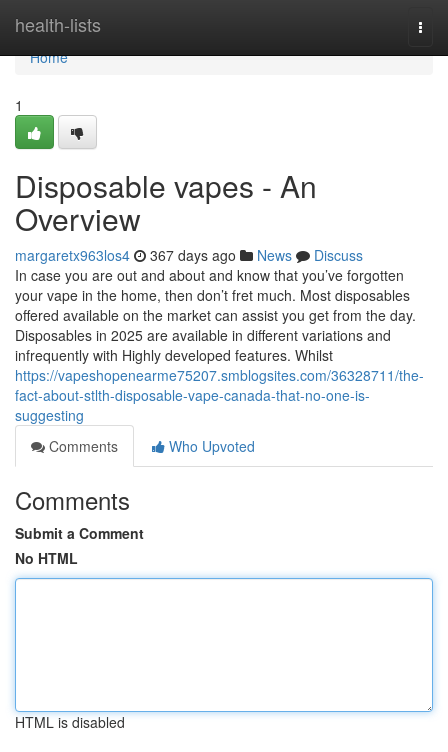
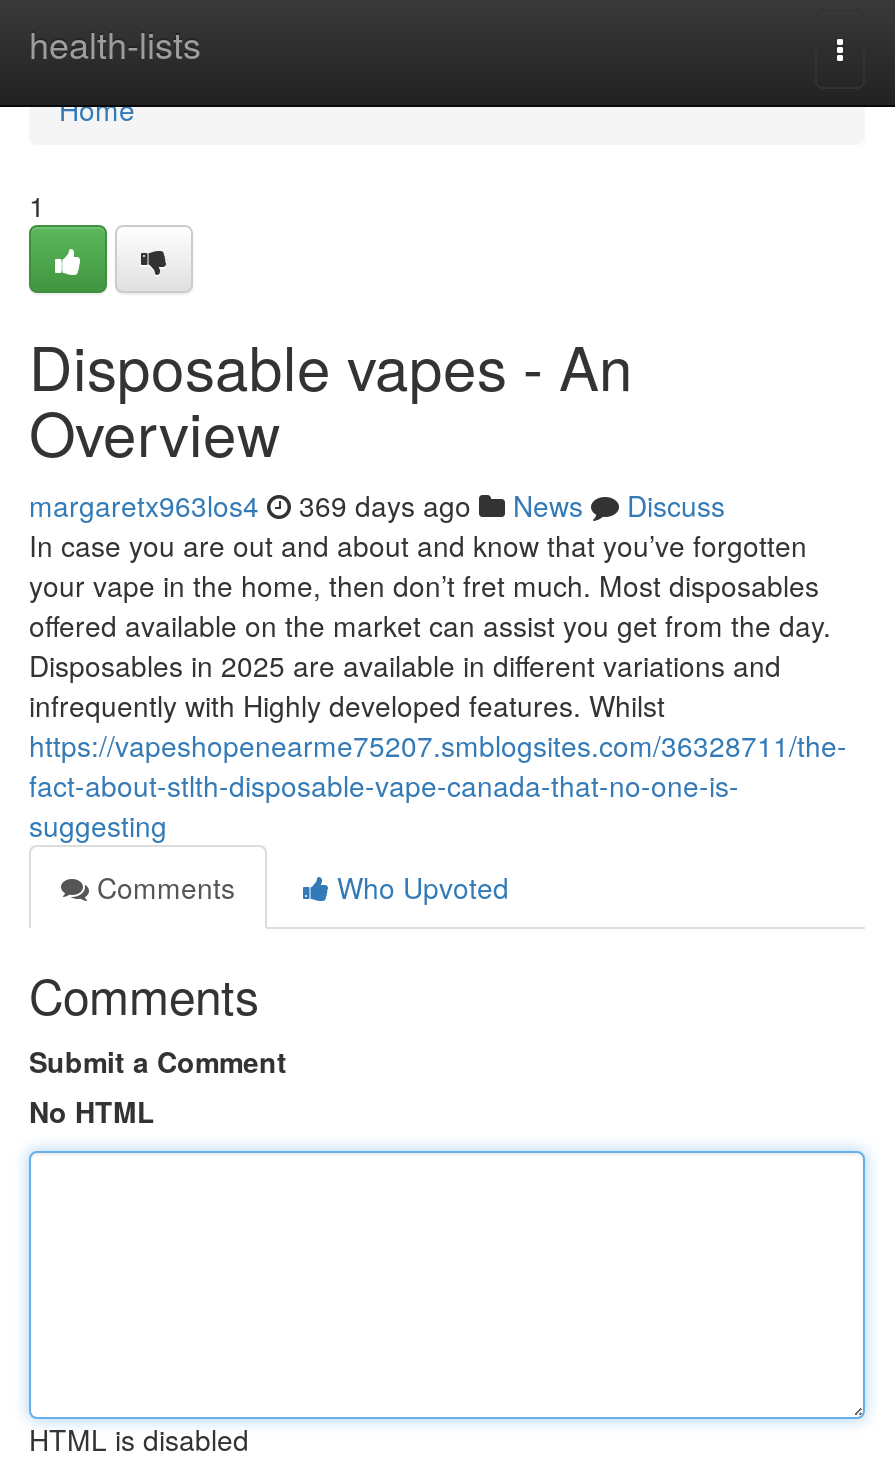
- margaretx963los4 367 days ago News Discuss
+ margaretx963los4 369 days ago News Discuss
